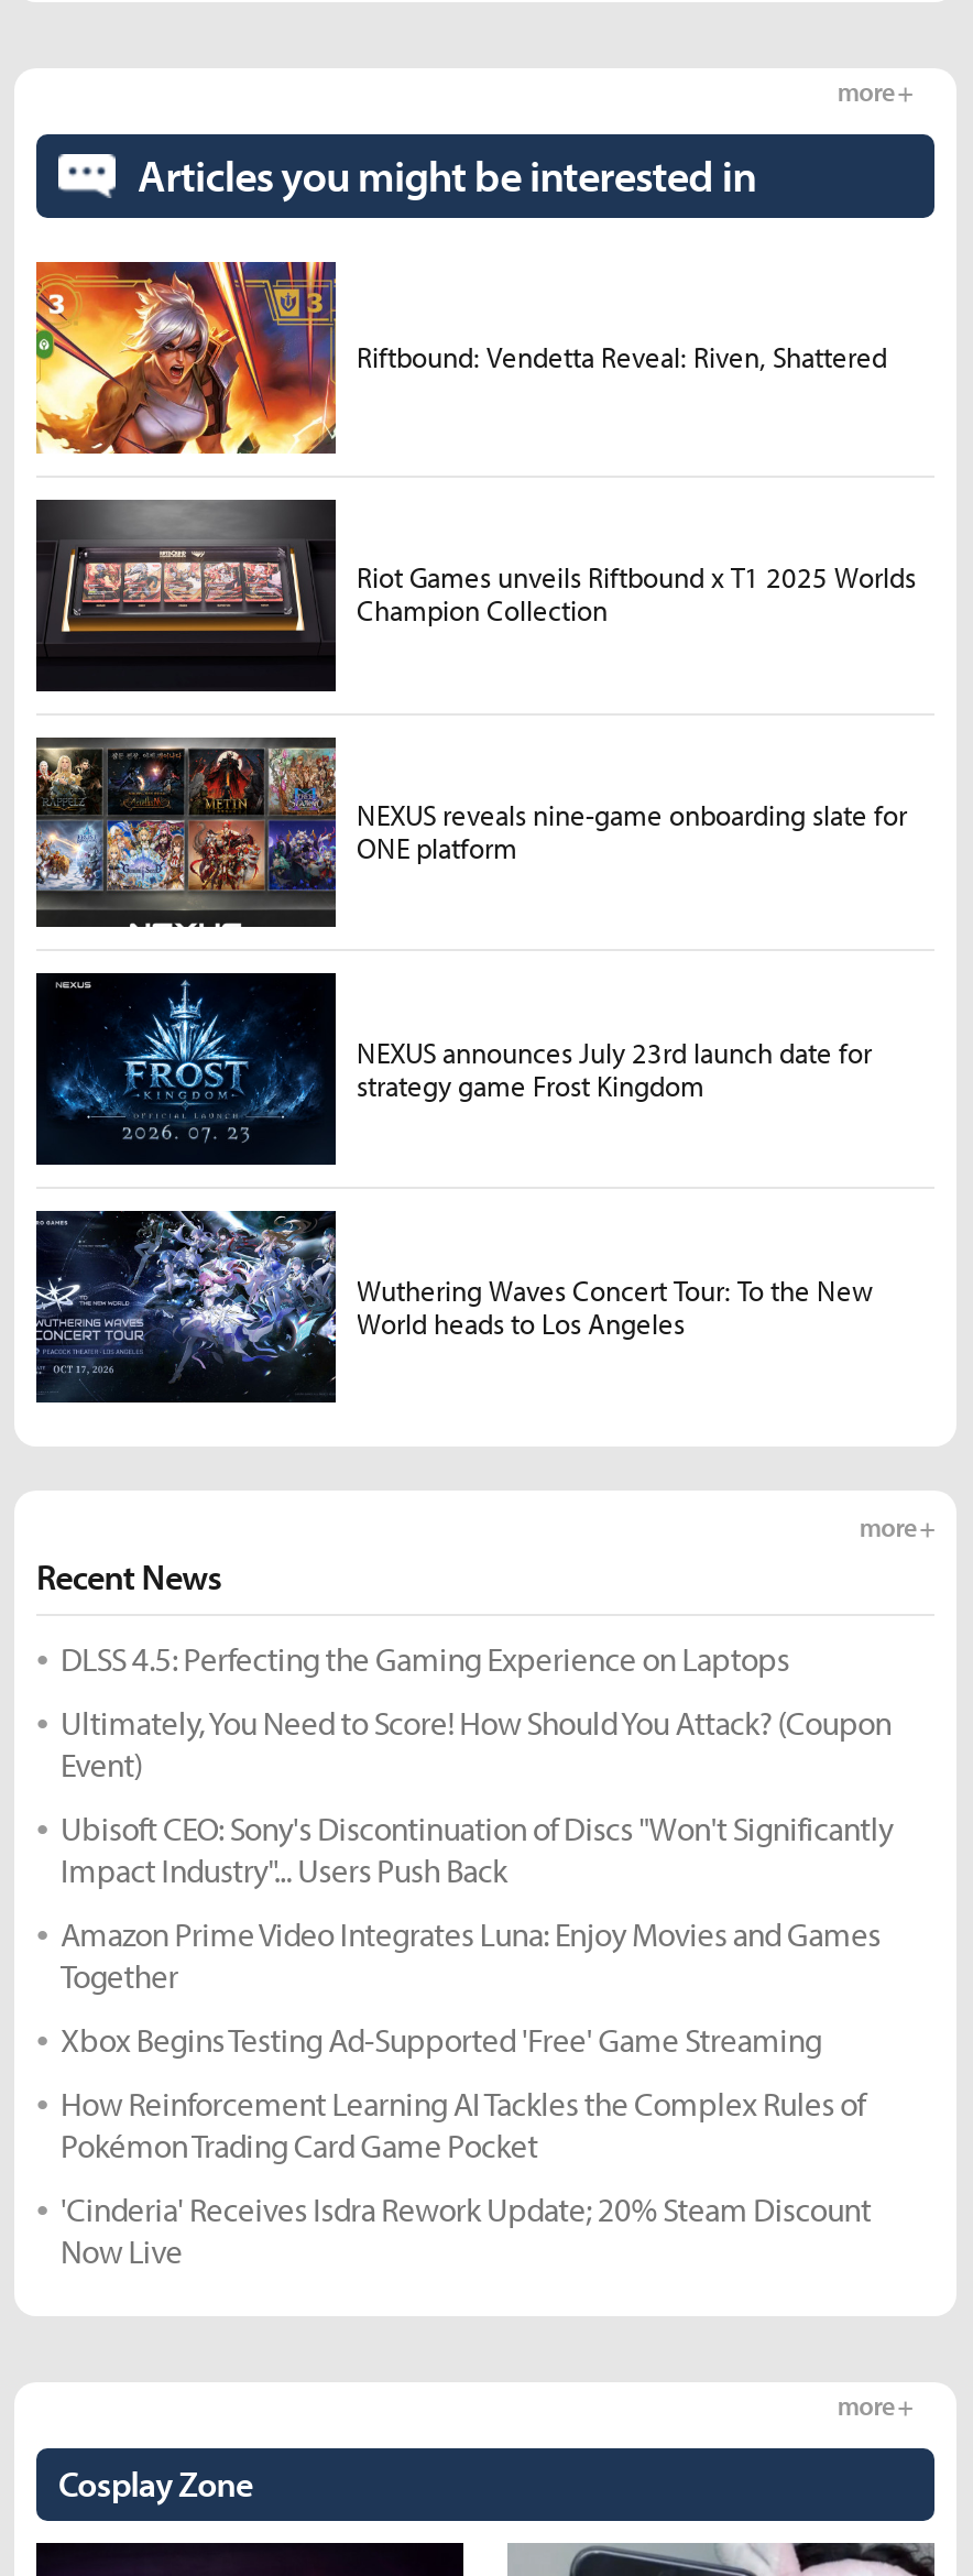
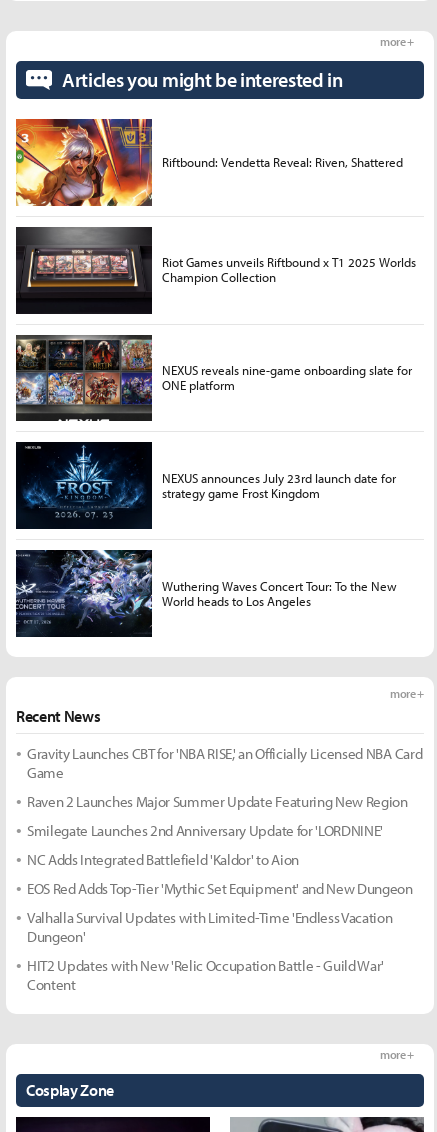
- DLSS 4.5: Perfecting the Gaming Experience on Laptops
+ Gravity Launches CBT for 'NBA RISE,' an Officially Licensed NBA Card
+ Game

- Ultimately, You Need to Score! How Should You Attack? (Coupon
- Event)
+ Raven 2 Launches Major Summer Update Featuring New Region

- Ubisoft CEO: Sony's Discontinuation of Discs "Won't Significantly
- Impact Industry"... Users Push Back
+ Smilegate Launches 2nd Anniversary Update for 'LORDNINE'

- Amazon Prime Video Integrates Luna: Enjoy Movies and Games
- Together
+ NC Adds Integrated Battlefield 'Kaldor' to Aion

- Xbox Begins Testing Ad-Supported 'Free' Game Streaming
+ EOS Red Adds Top-Tier 'Mythic Set Equipment' and New Dungeon

- How Reinforcement Learning AI Tackles the Complex Rules of
- Pokémon Trading Card Game Pocket
+ Valhalla Survival Updates with Limited-Time 'Endless Vacation
+ Dungeon'

- 'Cinderia' Receives Isdra Rework Update; 20% Steam Discount
- Now Live
+ HIT2 Updates with New 'Relic Occupation Battle - Guild War'
+ Content
